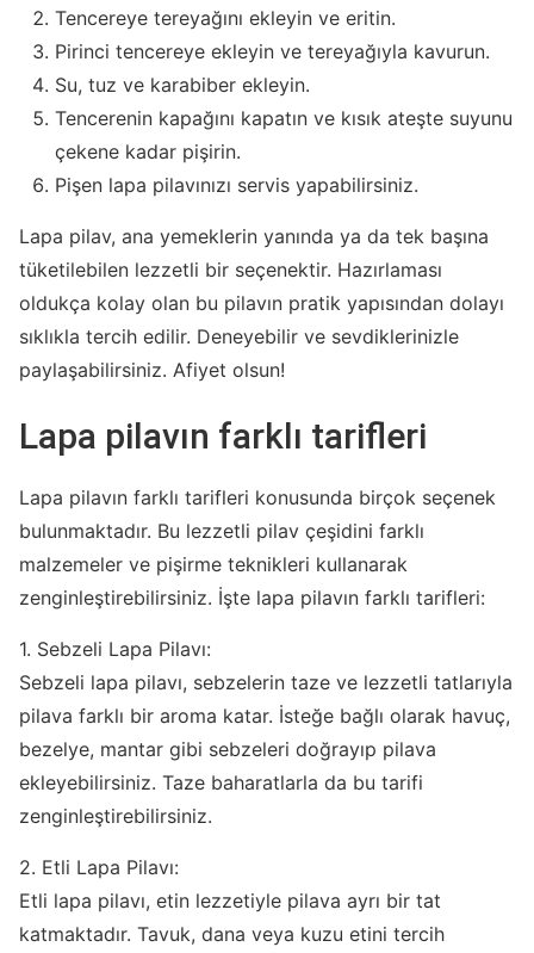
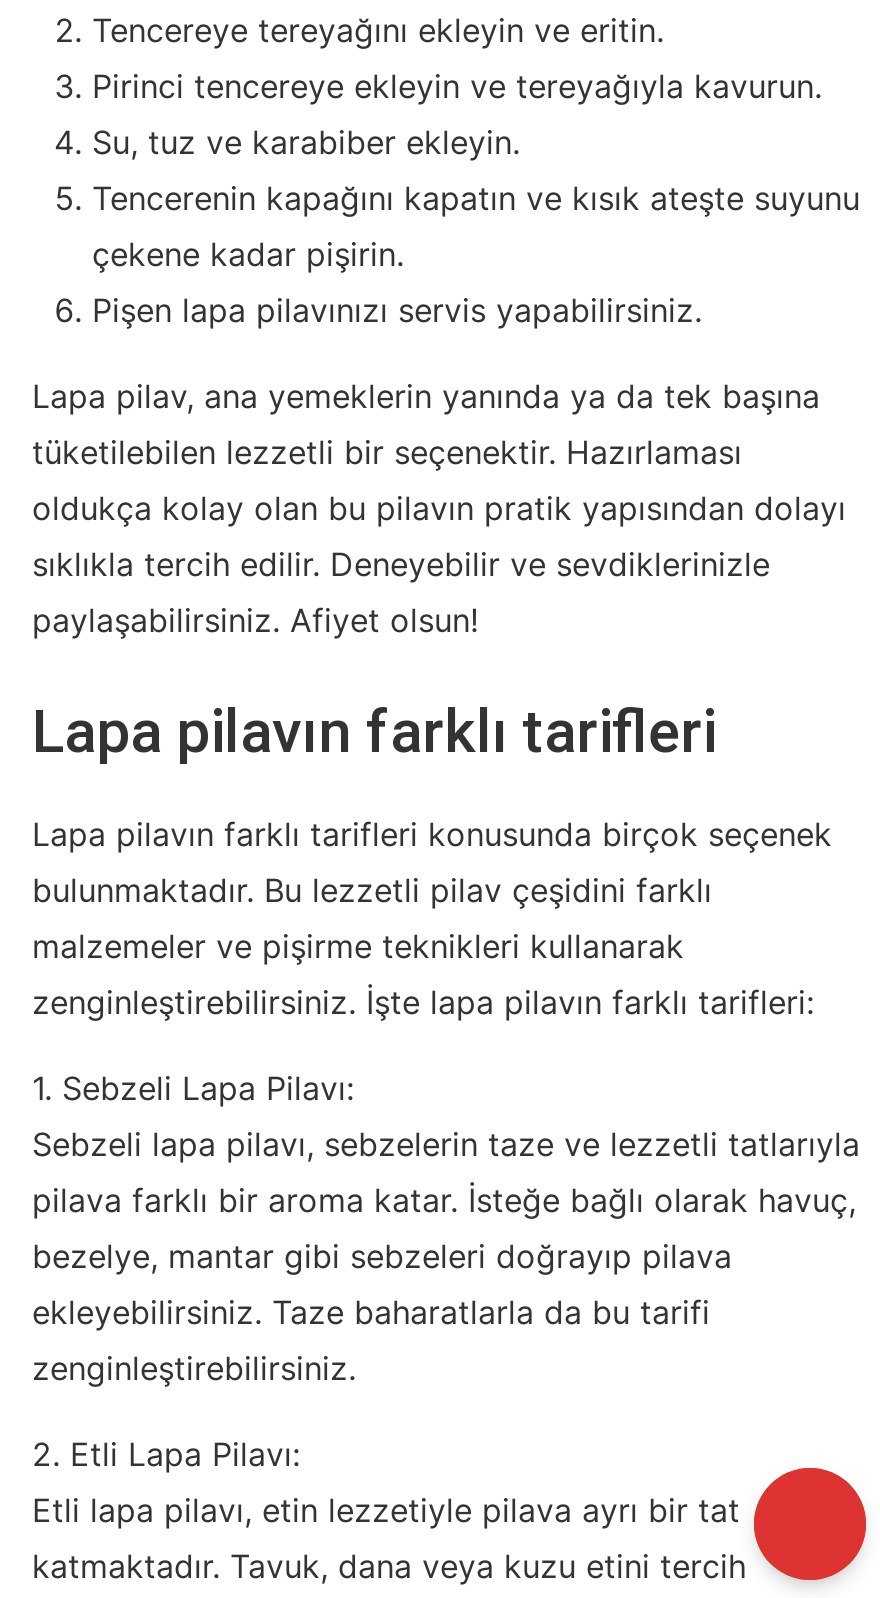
+ [image]
